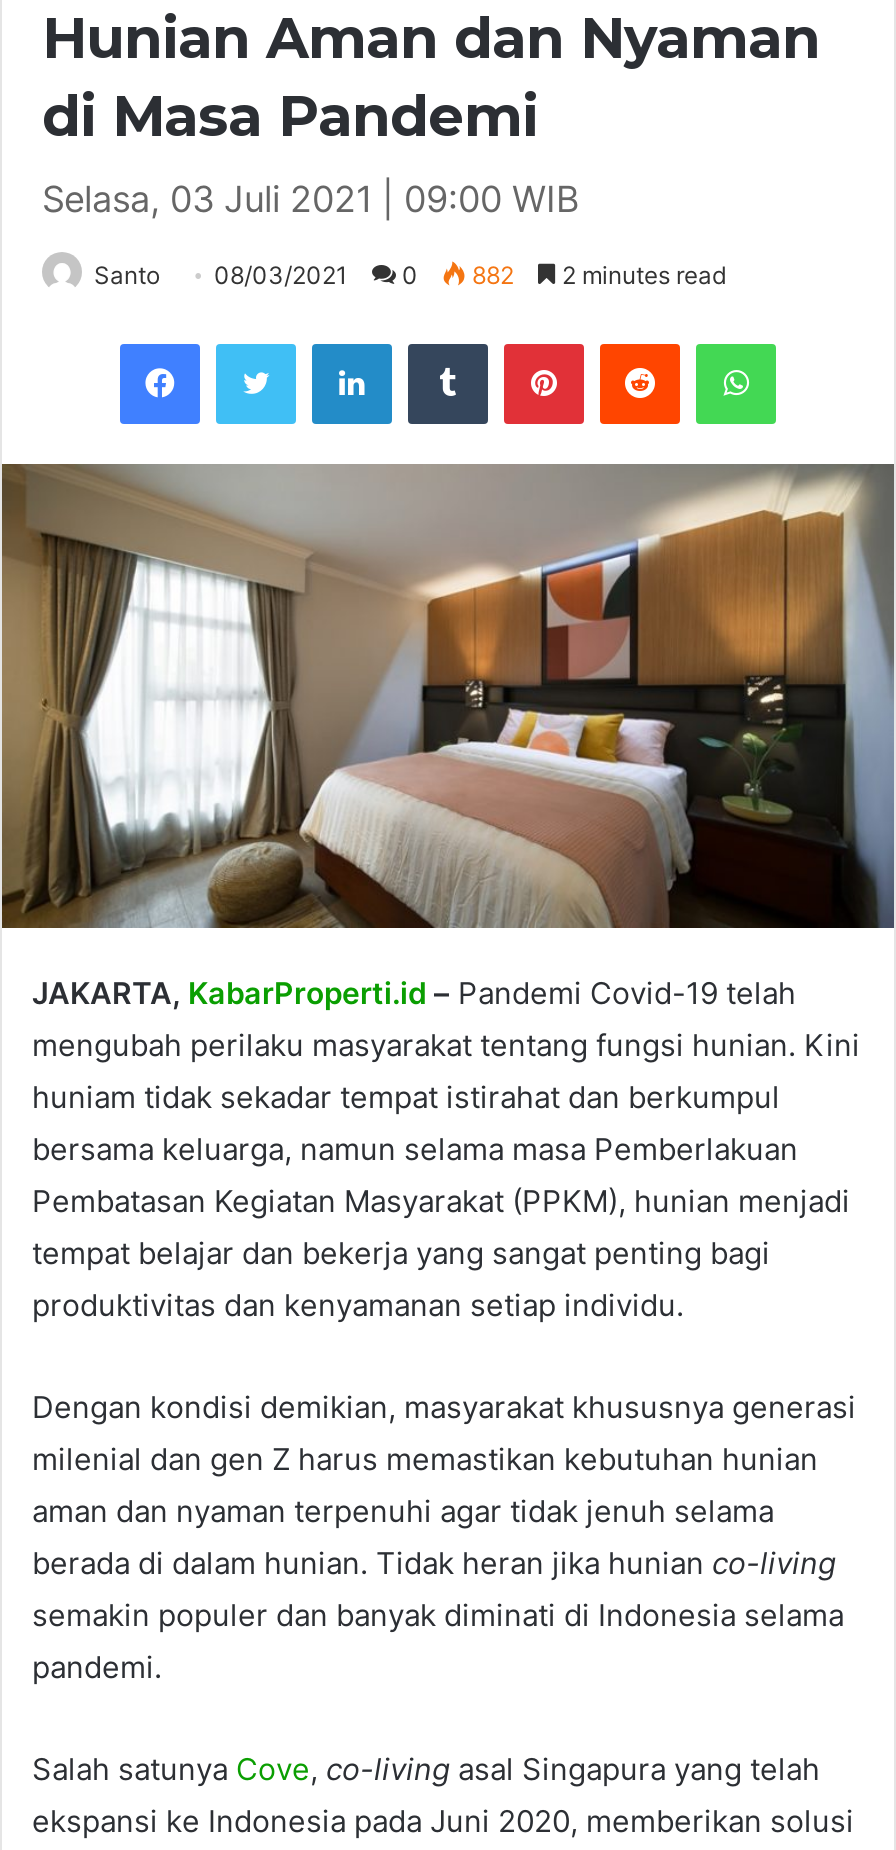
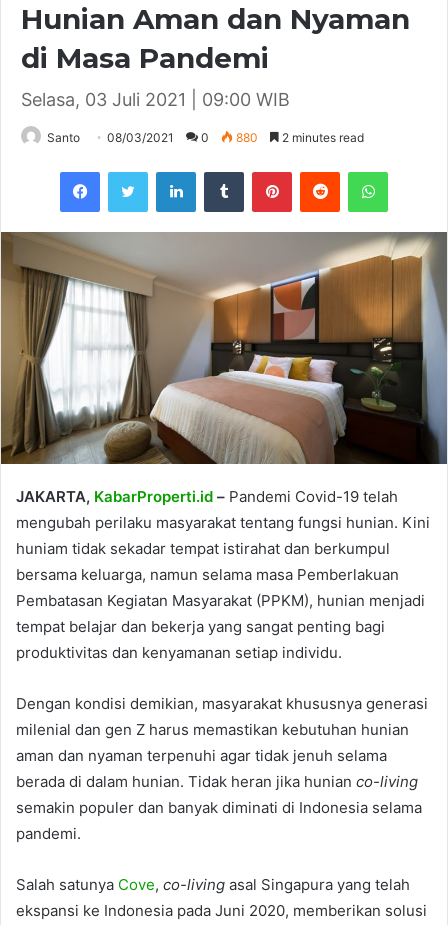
- Santo 08/03/2021 0 882 2 minutes read
+ Santo 08/03/2021 0 880 2 minutes read
